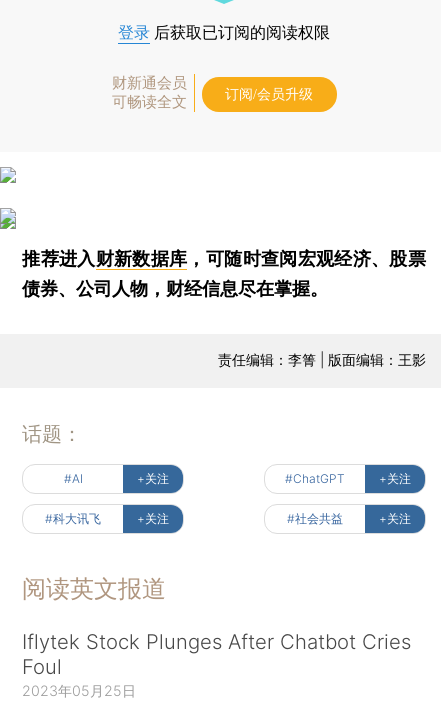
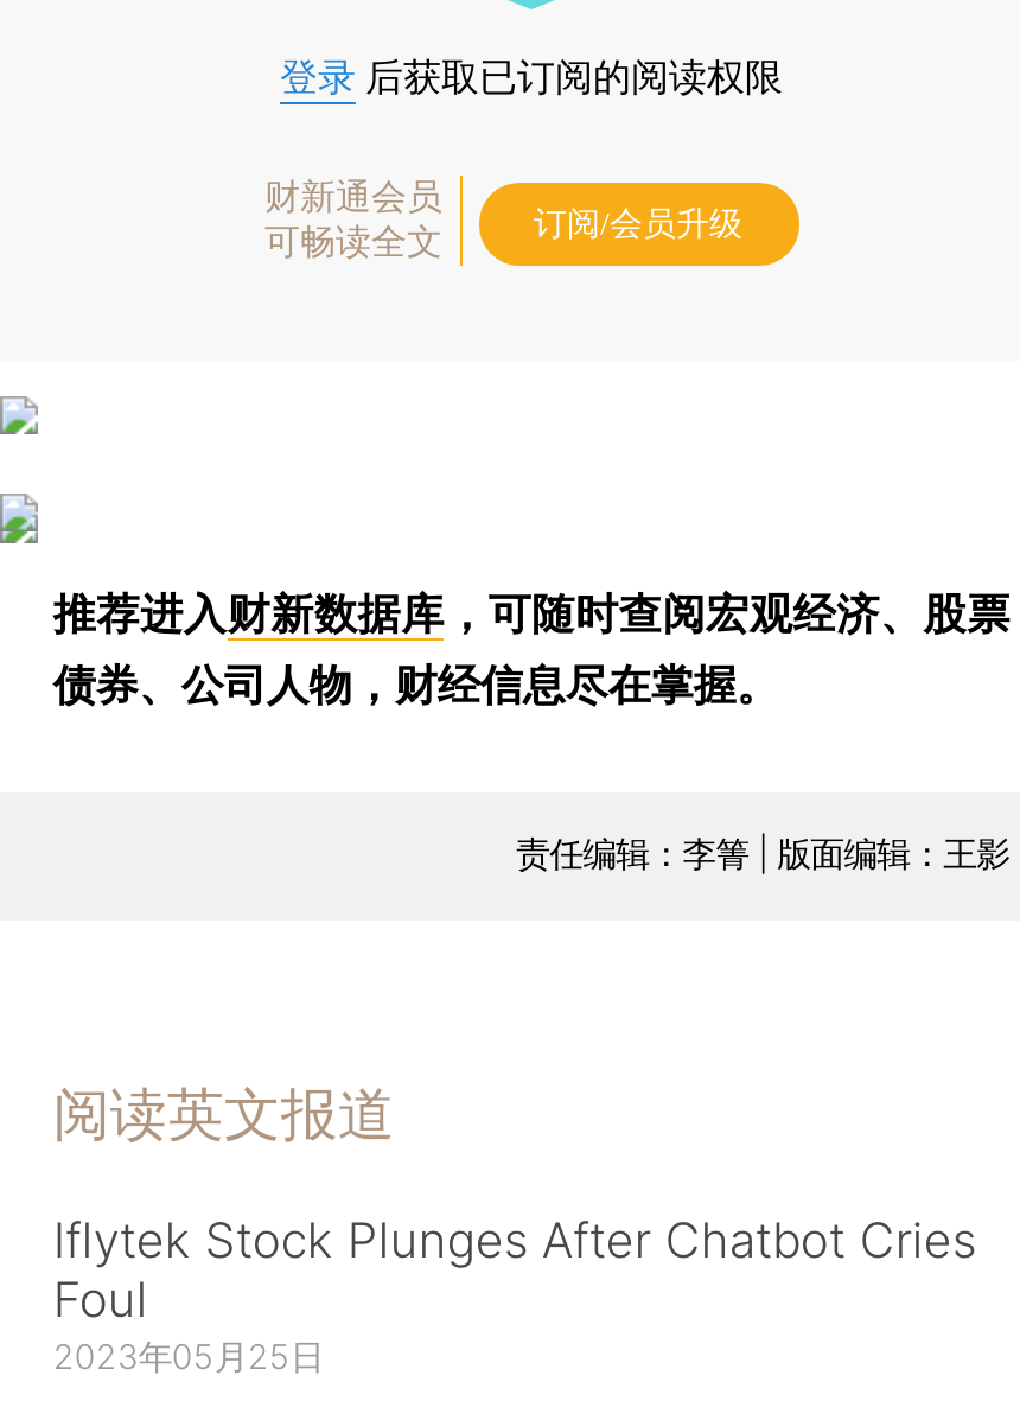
- 话题：
- #AI
- +关注
- #ChatGPT
- +关注
- #科大讯飞
- +关注
- #社会共益
- +关注
